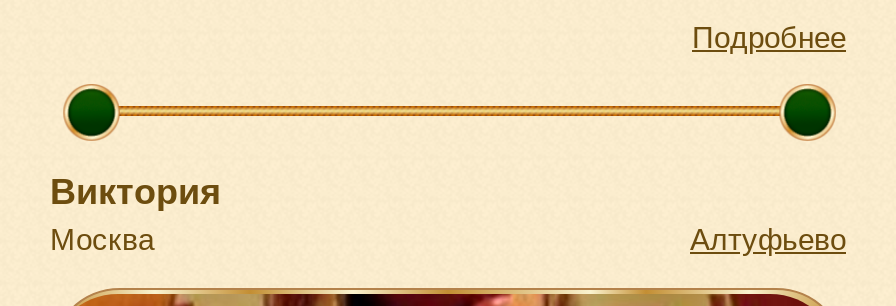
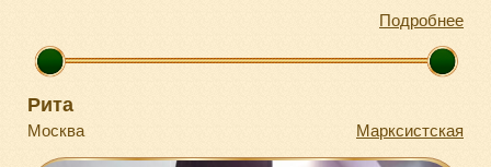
- Виктория
+ Рита

- Алтуфьево
+ Марксистская
